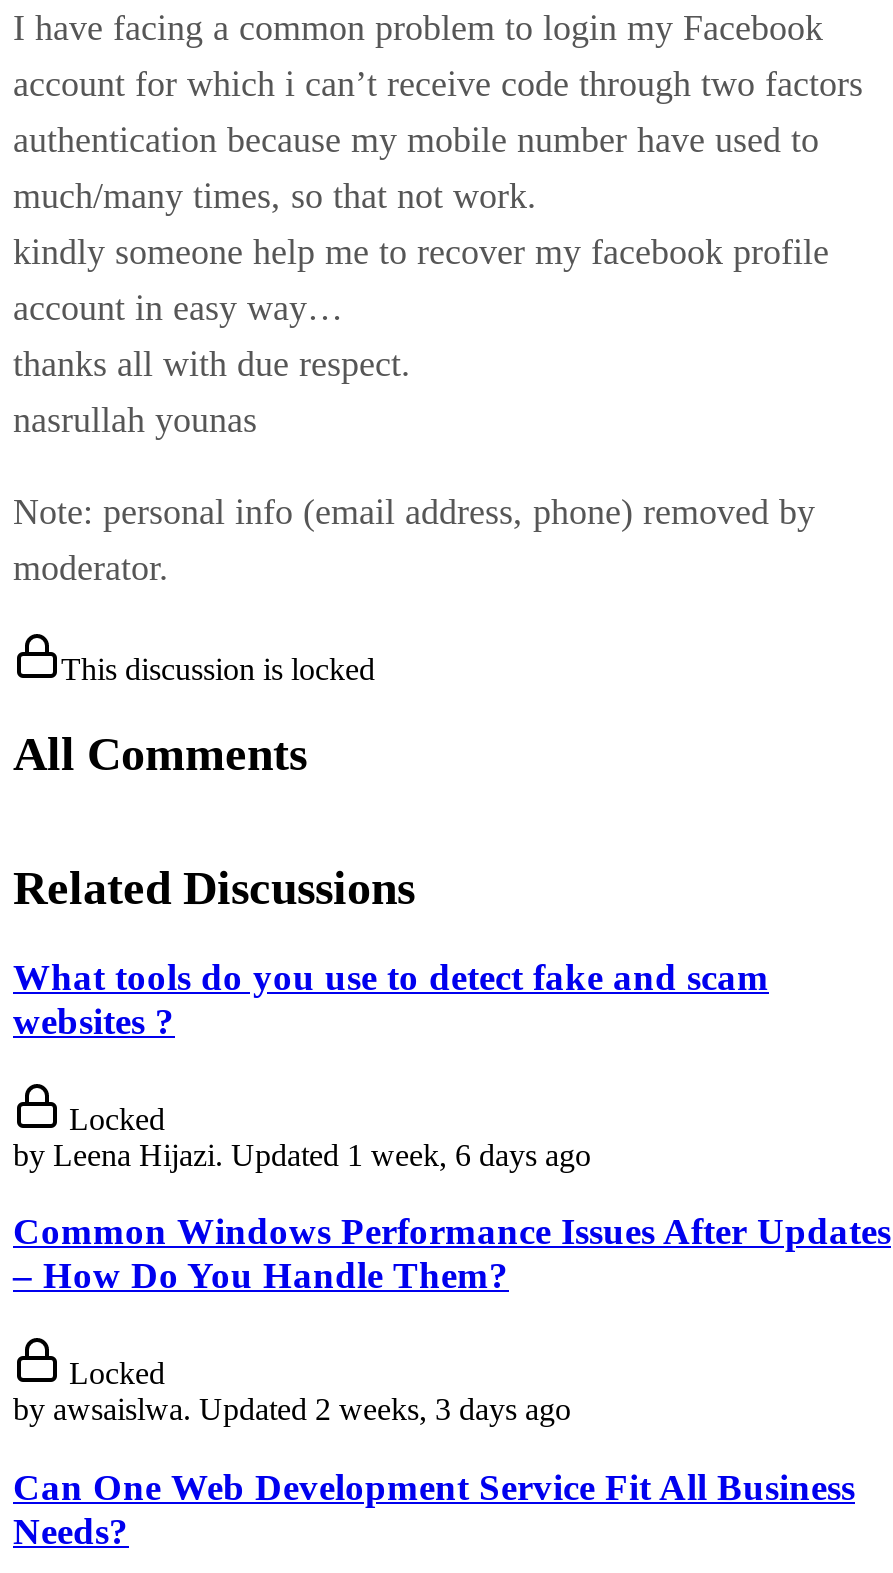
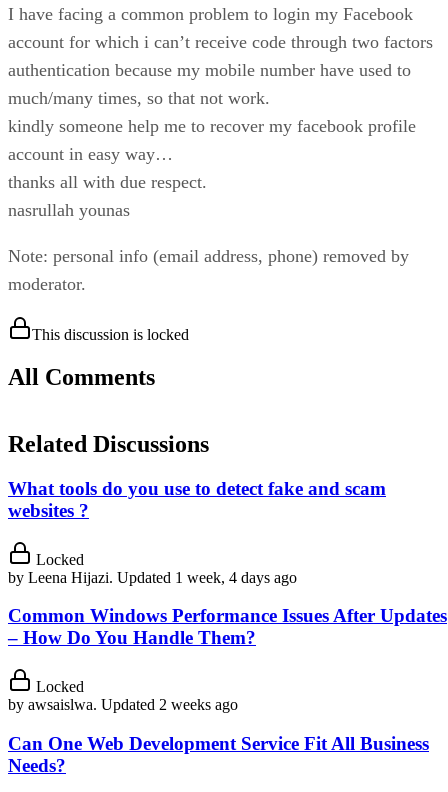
- by Leena Hijazi. Updated 1 week, 6 days ago
+ by Leena Hijazi. Updated 1 week, 4 days ago

- by awsaislwa. Updated 2 weeks, 3 days ago
+ by awsaislwa. Updated 2 weeks ago
